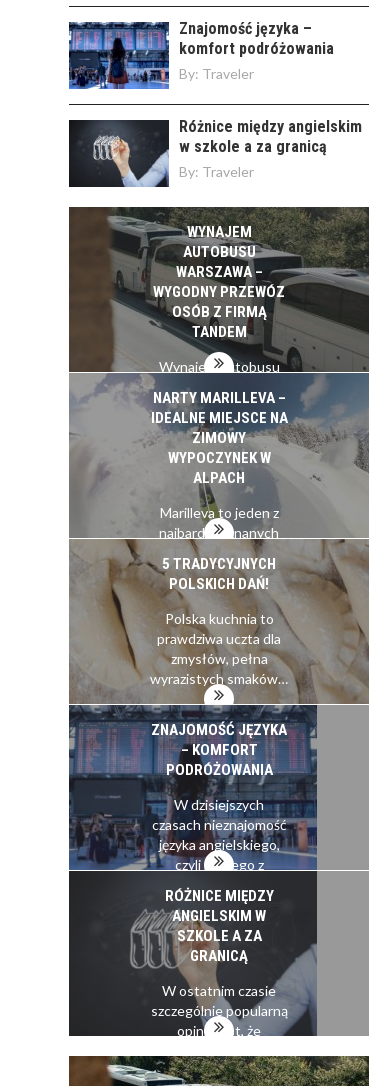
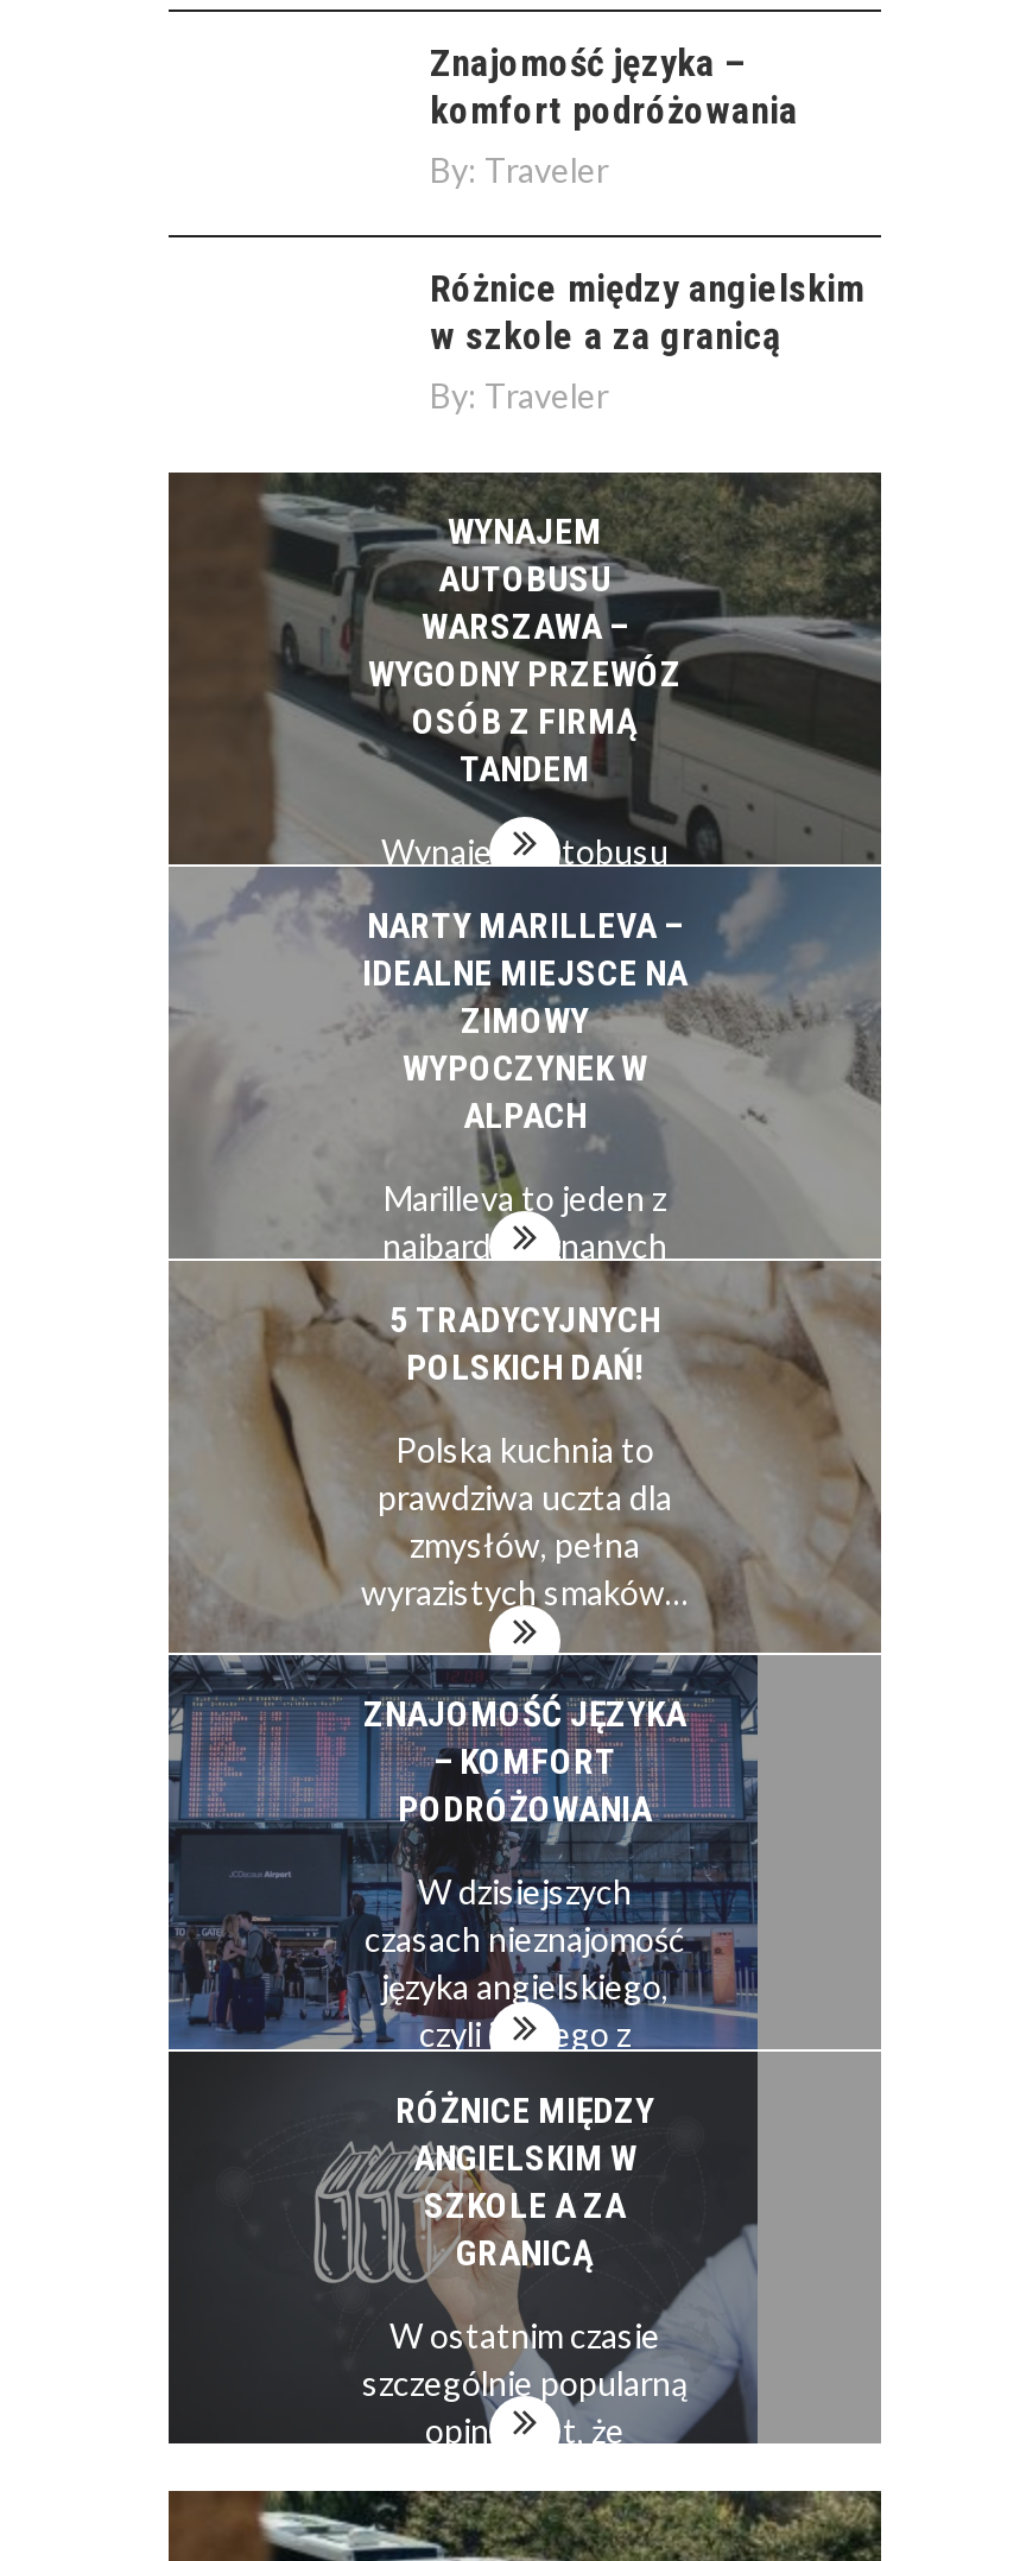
- [image]

- [image]
